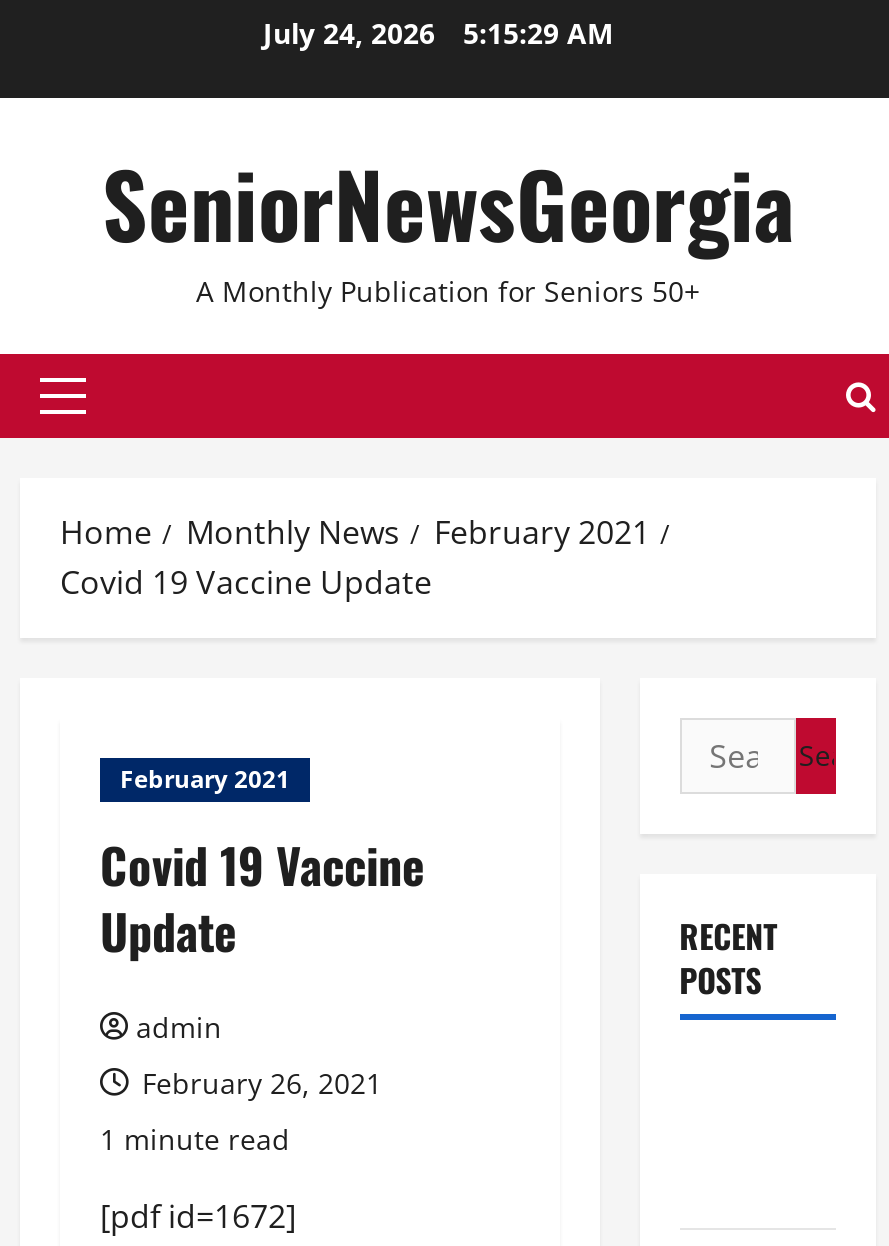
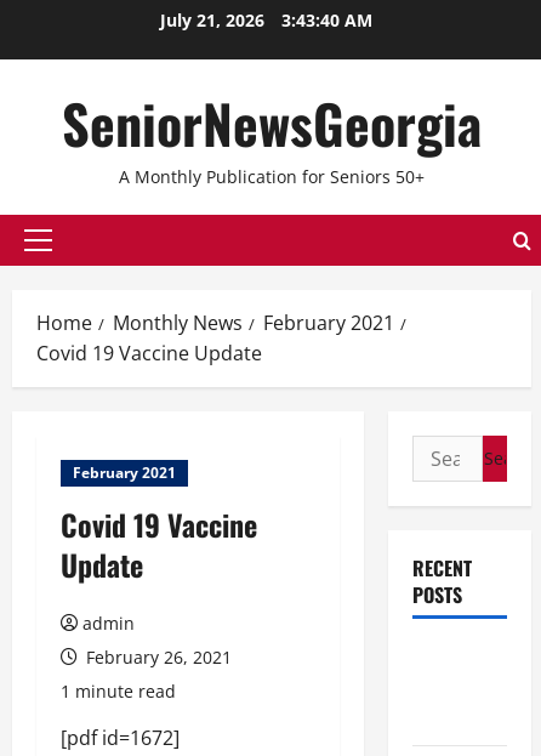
- July 24, 2026 5:15:29 AM
+ July 21, 2026 3:43:40 AM
